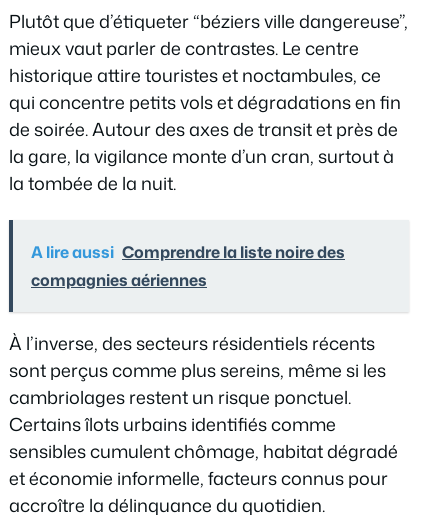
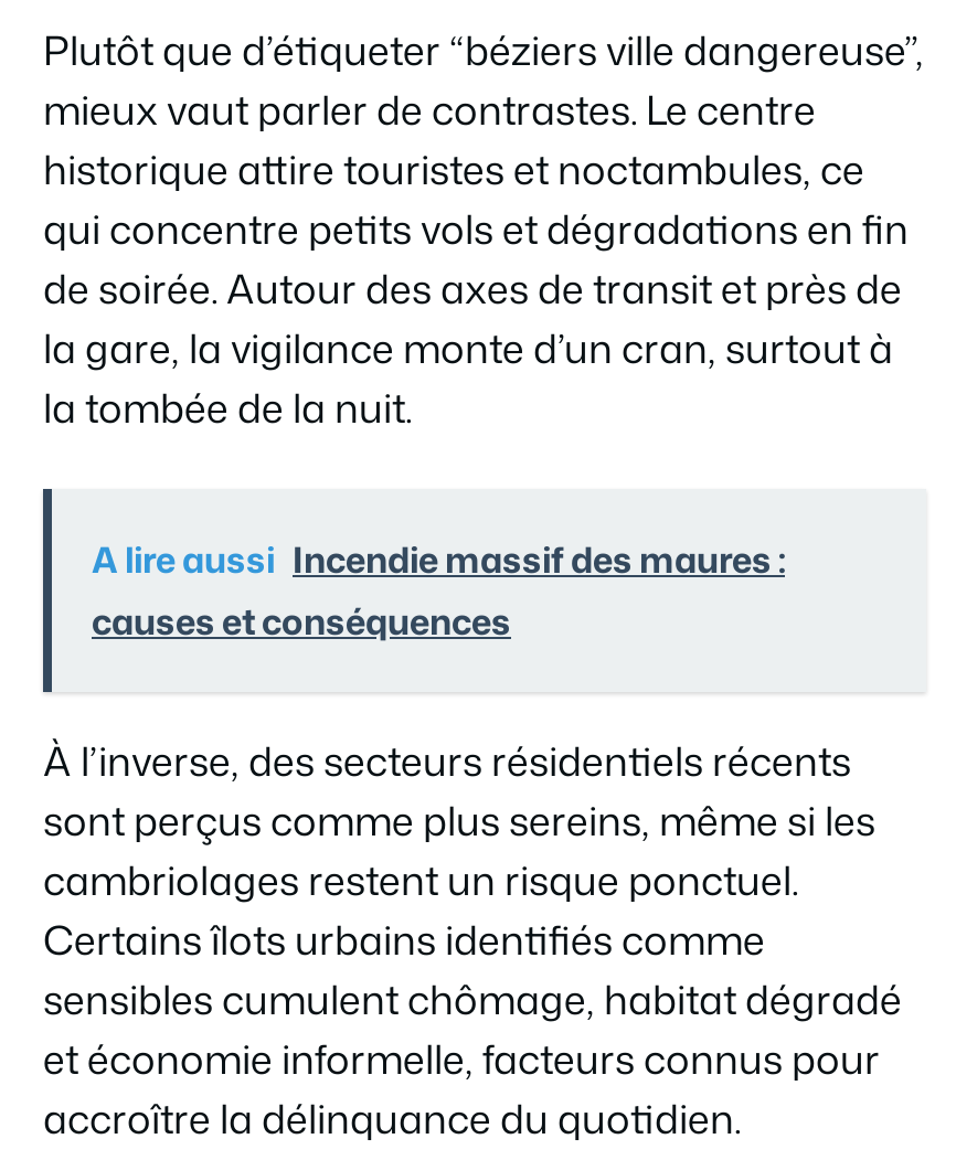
- A lire aussi Comprendre la liste noire des
- compagnies aériennes
+ A lire aussi Incendie massif des maures :
+ causes et conséquences
